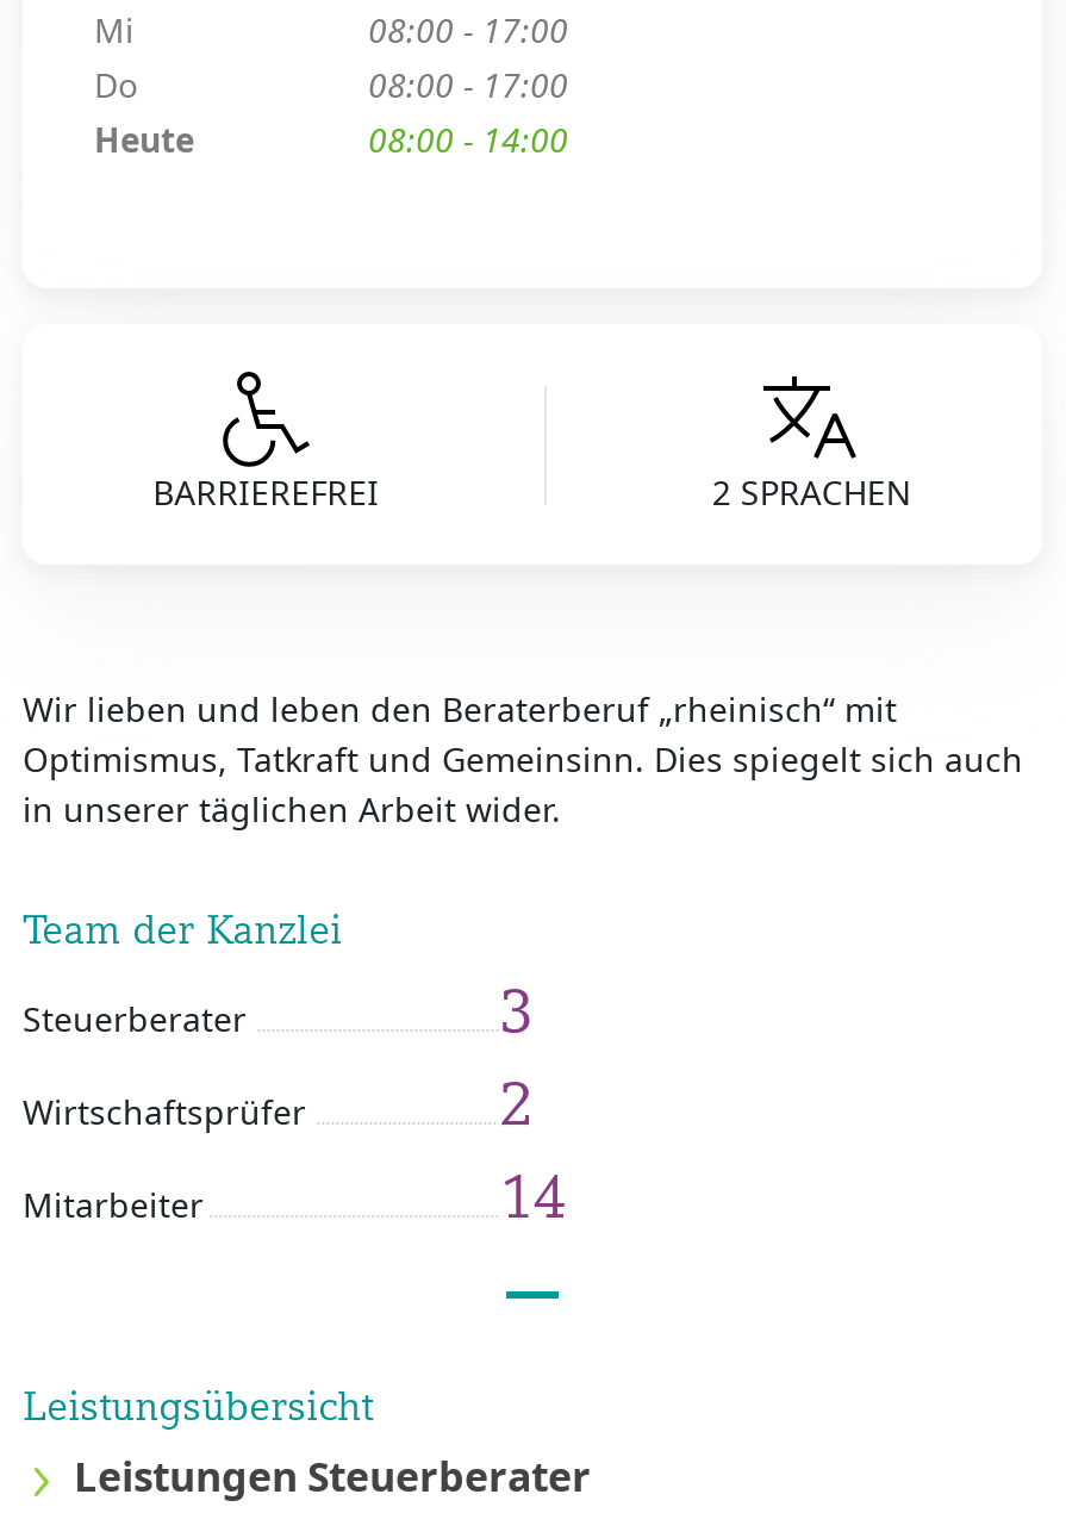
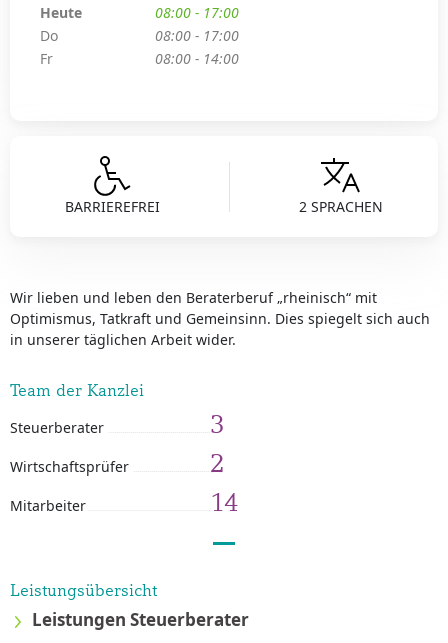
- Mi

moved up: Heute

+ Fr
